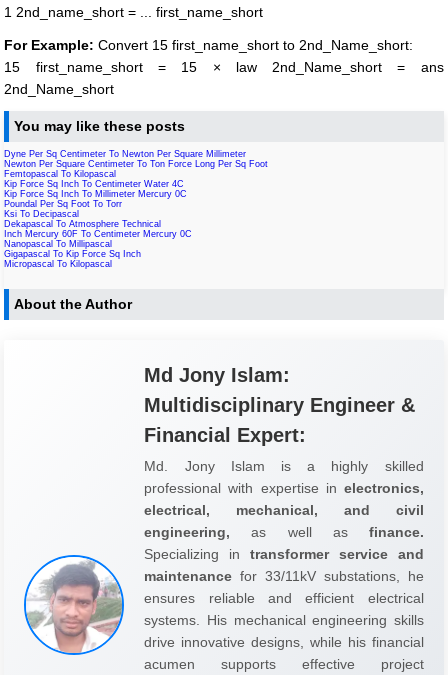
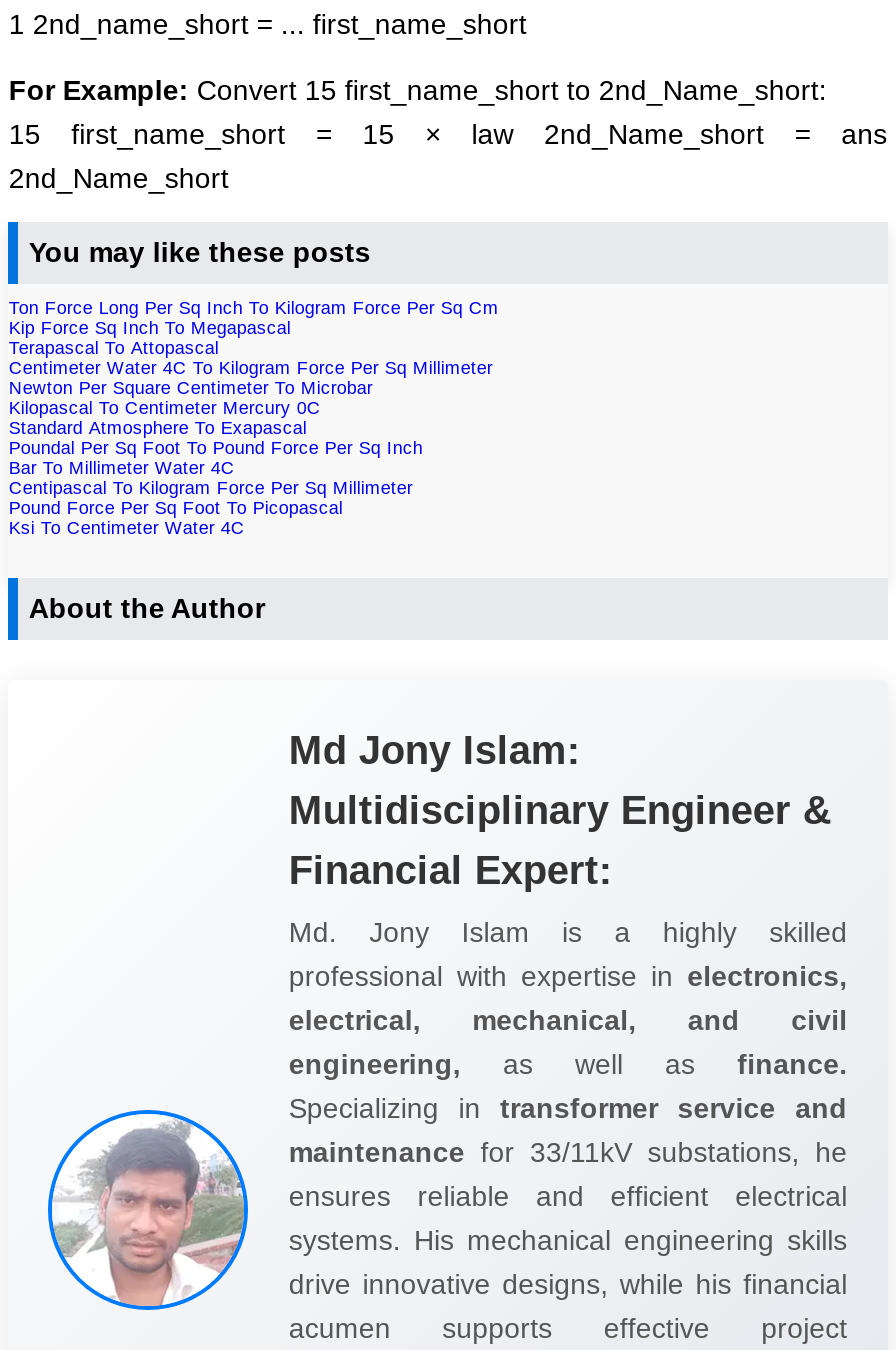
- Dyne Per Sq Centimeter To Newton Per Square Millimeter
- Newton Per Square Centimeter To Ton Force Long Per Sq Foot
- Femtopascal To Kilopascal
- Kip Force Sq Inch To Centimeter Water 4C
- Kip Force Sq Inch To Millimeter Mercury 0C
- Poundal Per Sq Foot To Torr
- Ksi To Decipascal
- Dekapascal To Atmosphere Technical
- Inch Mercury 60F To Centimeter Mercury 0C
- Nanopascal To Millipascal
- Gigapascal To Kip Force Sq Inch
- Micropascal To Kilopascal
+ Ton Force Long Per Sq Inch To Kilogram Force Per Sq Cm
+ Kip Force Sq Inch To Megapascal
+ Terapascal To Attopascal
+ Centimeter Water 4C To Kilogram Force Per Sq Millimeter
+ Newton Per Square Centimeter To Microbar
+ Kilopascal To Centimeter Mercury 0C
+ Standard Atmosphere To Exapascal
+ Poundal Per Sq Foot To Pound Force Per Sq Inch
+ Bar To Millimeter Water 4C
+ Centipascal To Kilogram Force Per Sq Millimeter
+ Pound Force Per Sq Foot To Picopascal
+ Ksi To Centimeter Water 4C
